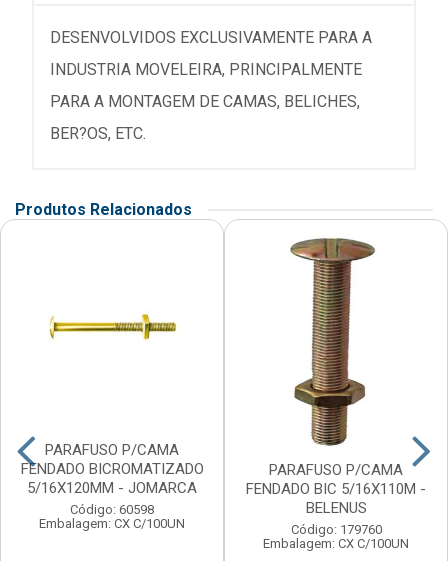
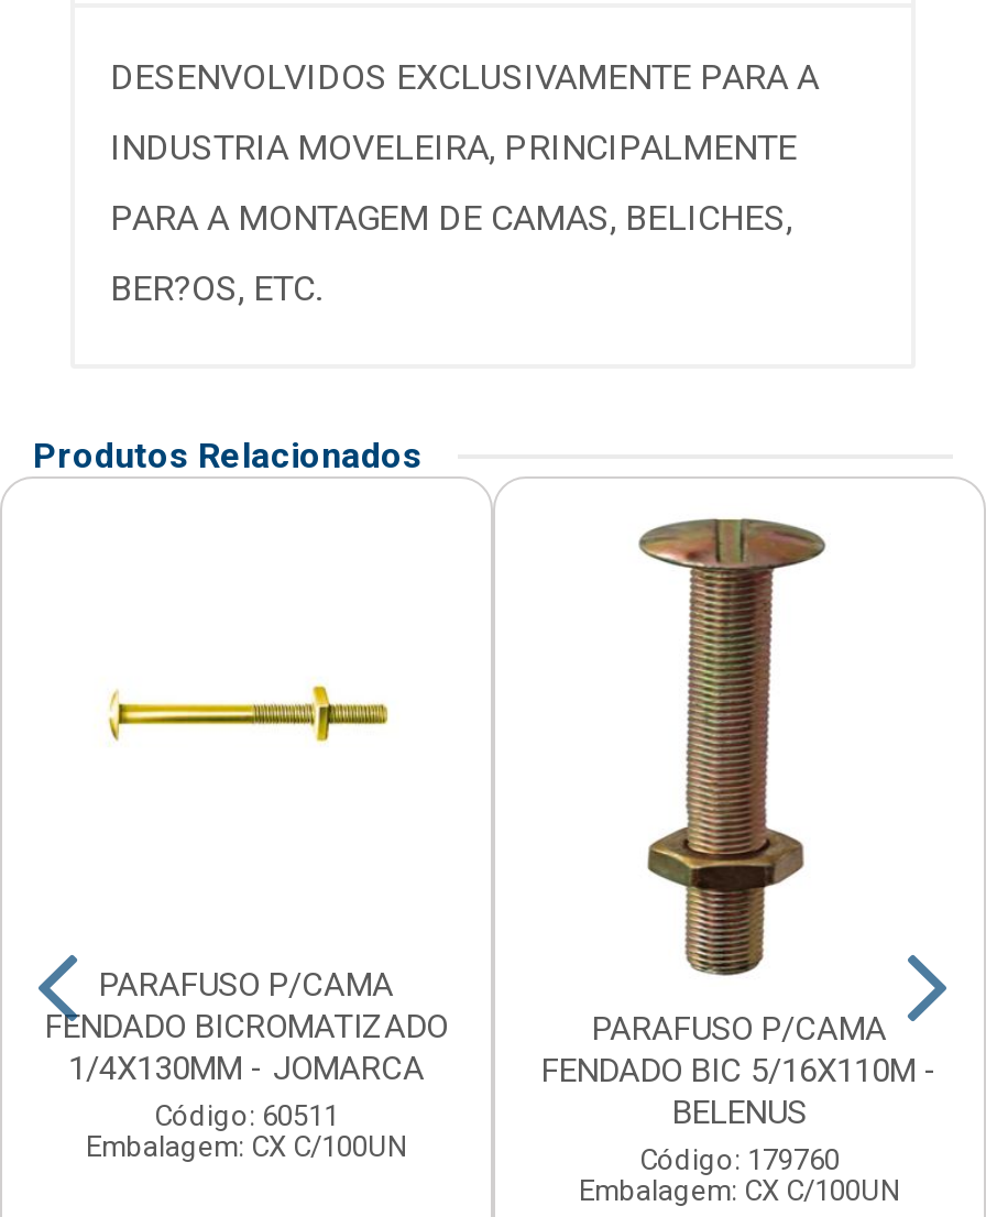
- 5/16X120MM - JOMARCA
+ 1/4X130MM - JOMARCA

- Código: 60598
+ Código: 60511
